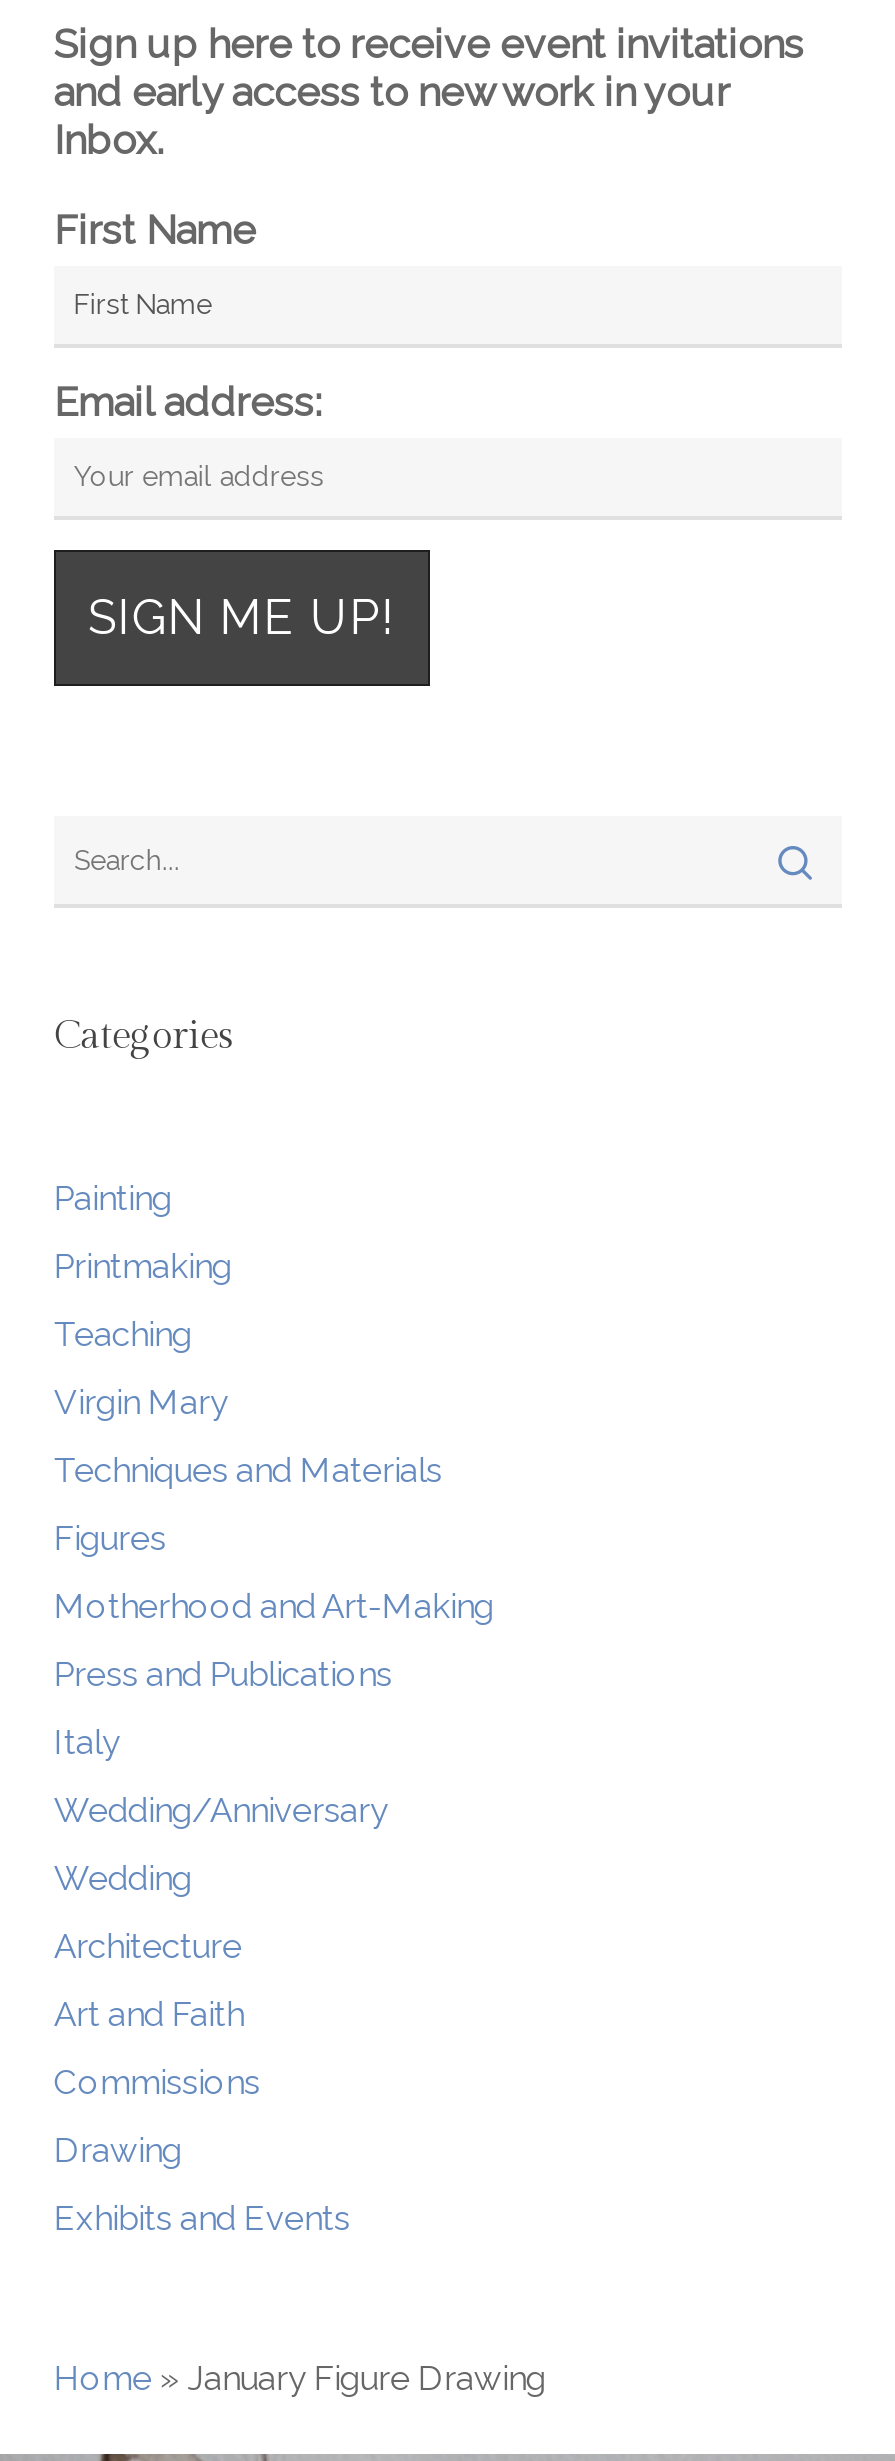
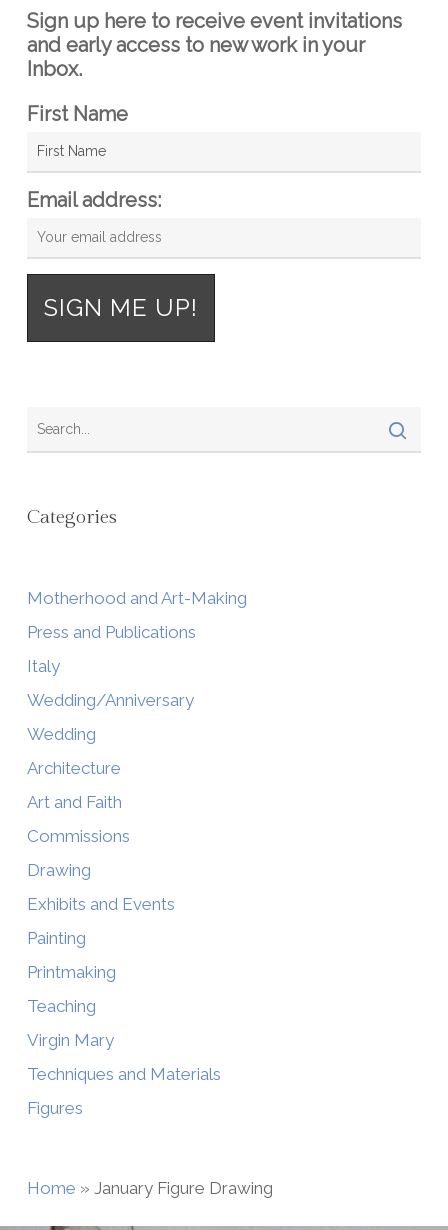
moved down: Painting | Printmaking | Teaching | Virgin Mary | Techniques and Materials | Figures

moved up: Motherhood and Art-Making | Press and Publications | Italy | ... | Drawing | Exhibits and Events
